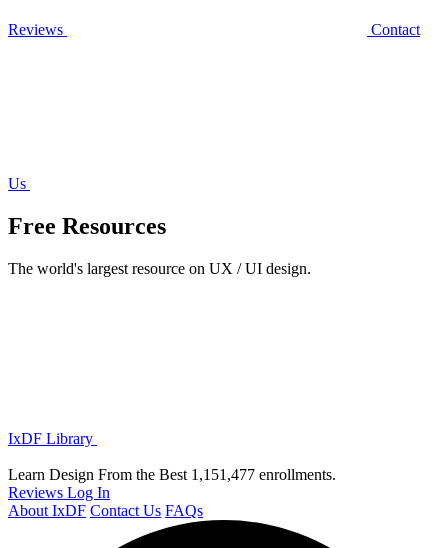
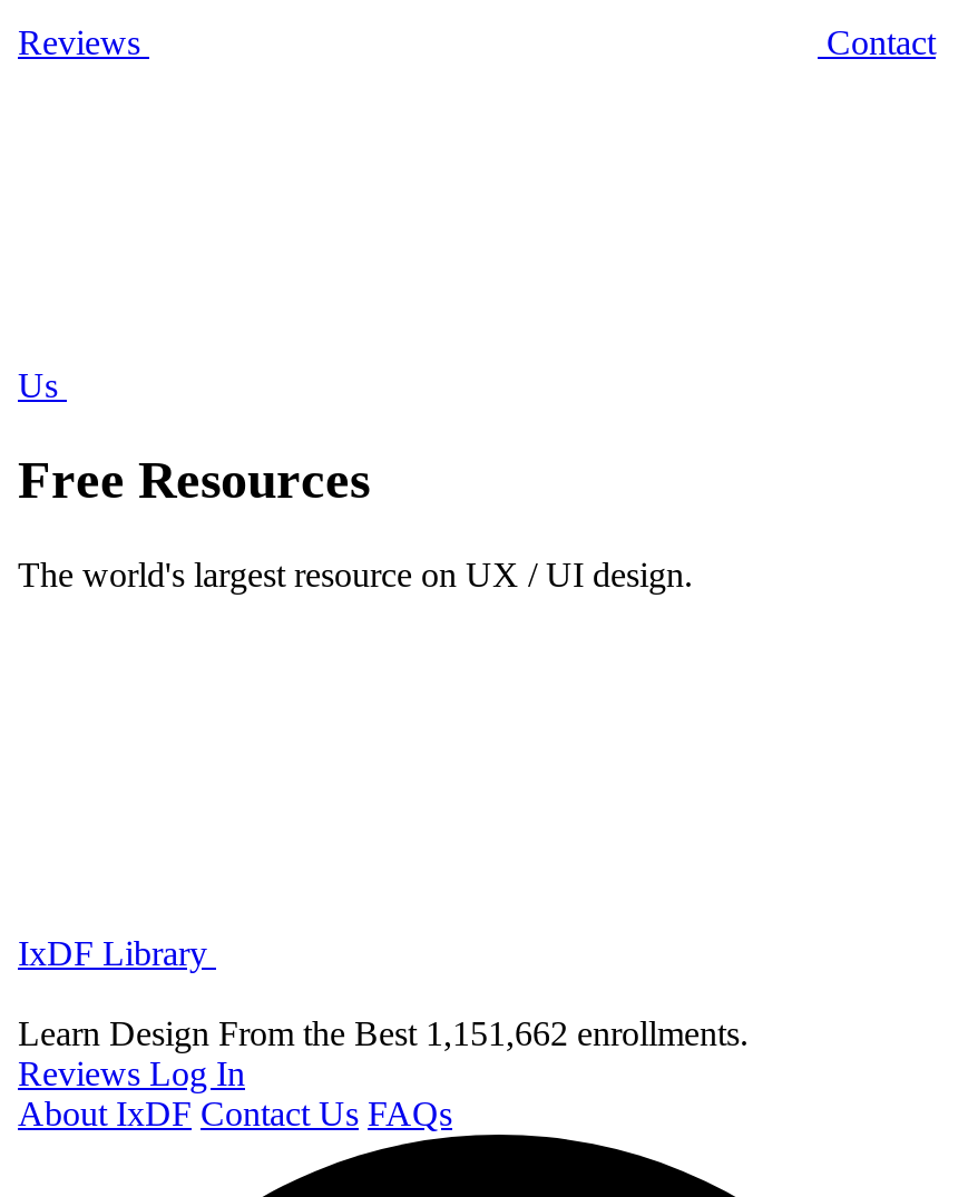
- Learn Design From the Best 1,151,477 enrollments.
+ Learn Design From the Best 1,151,662 enrollments.
